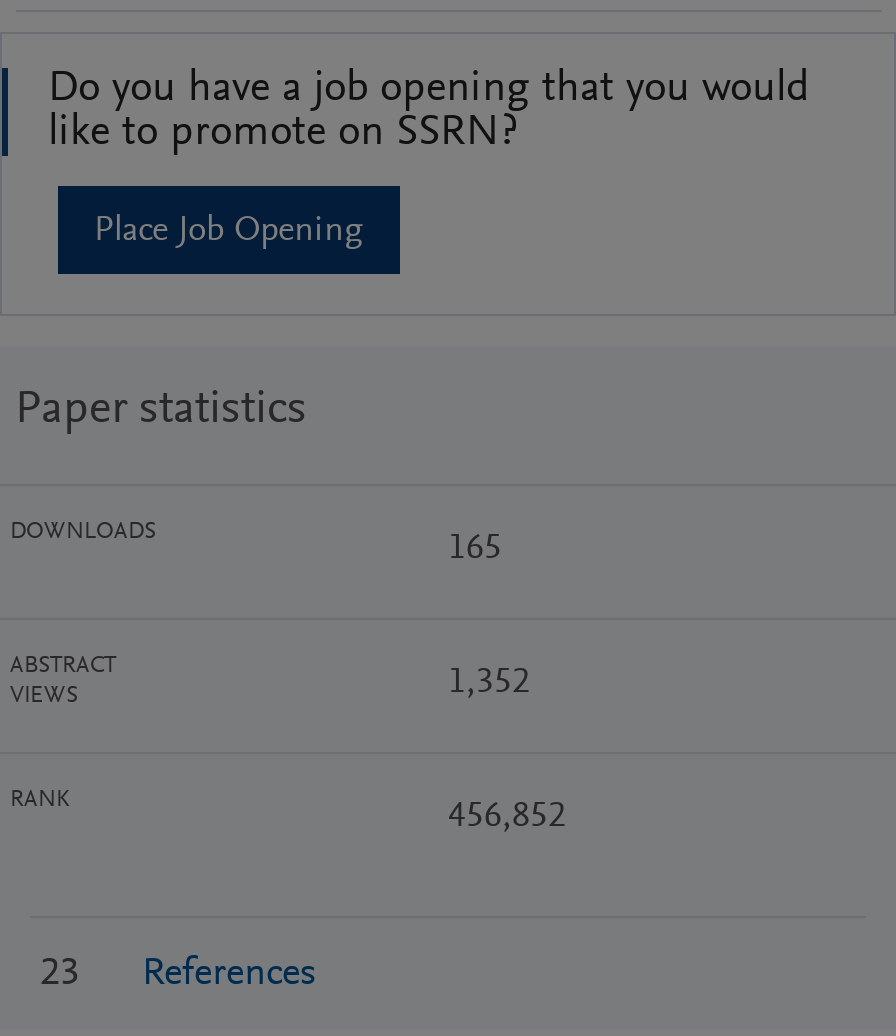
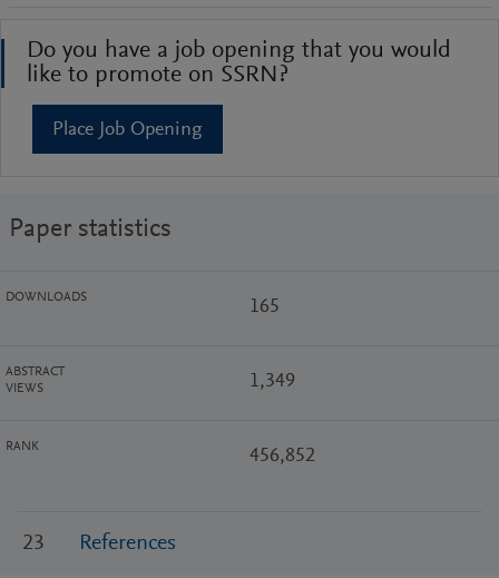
- 1,352
+ 1,349
